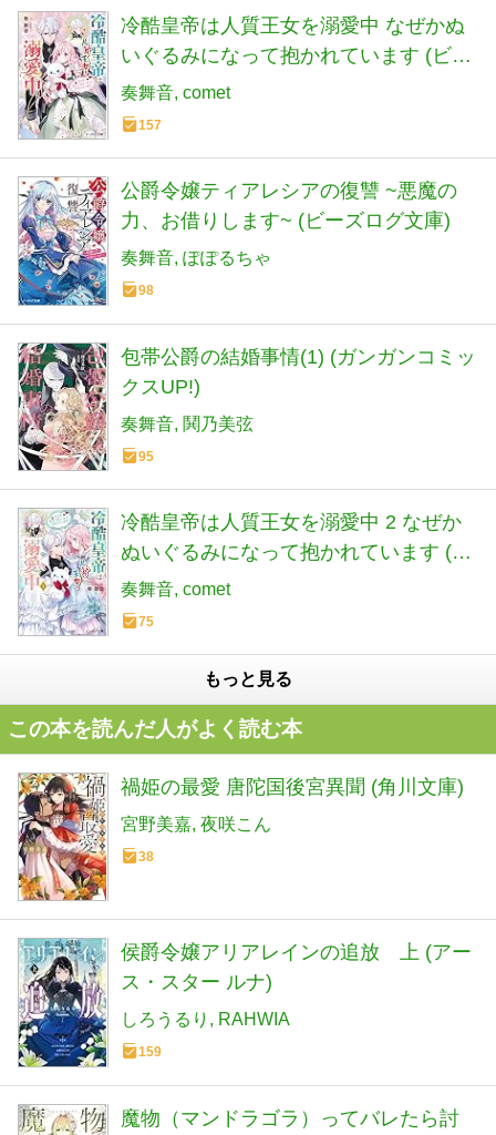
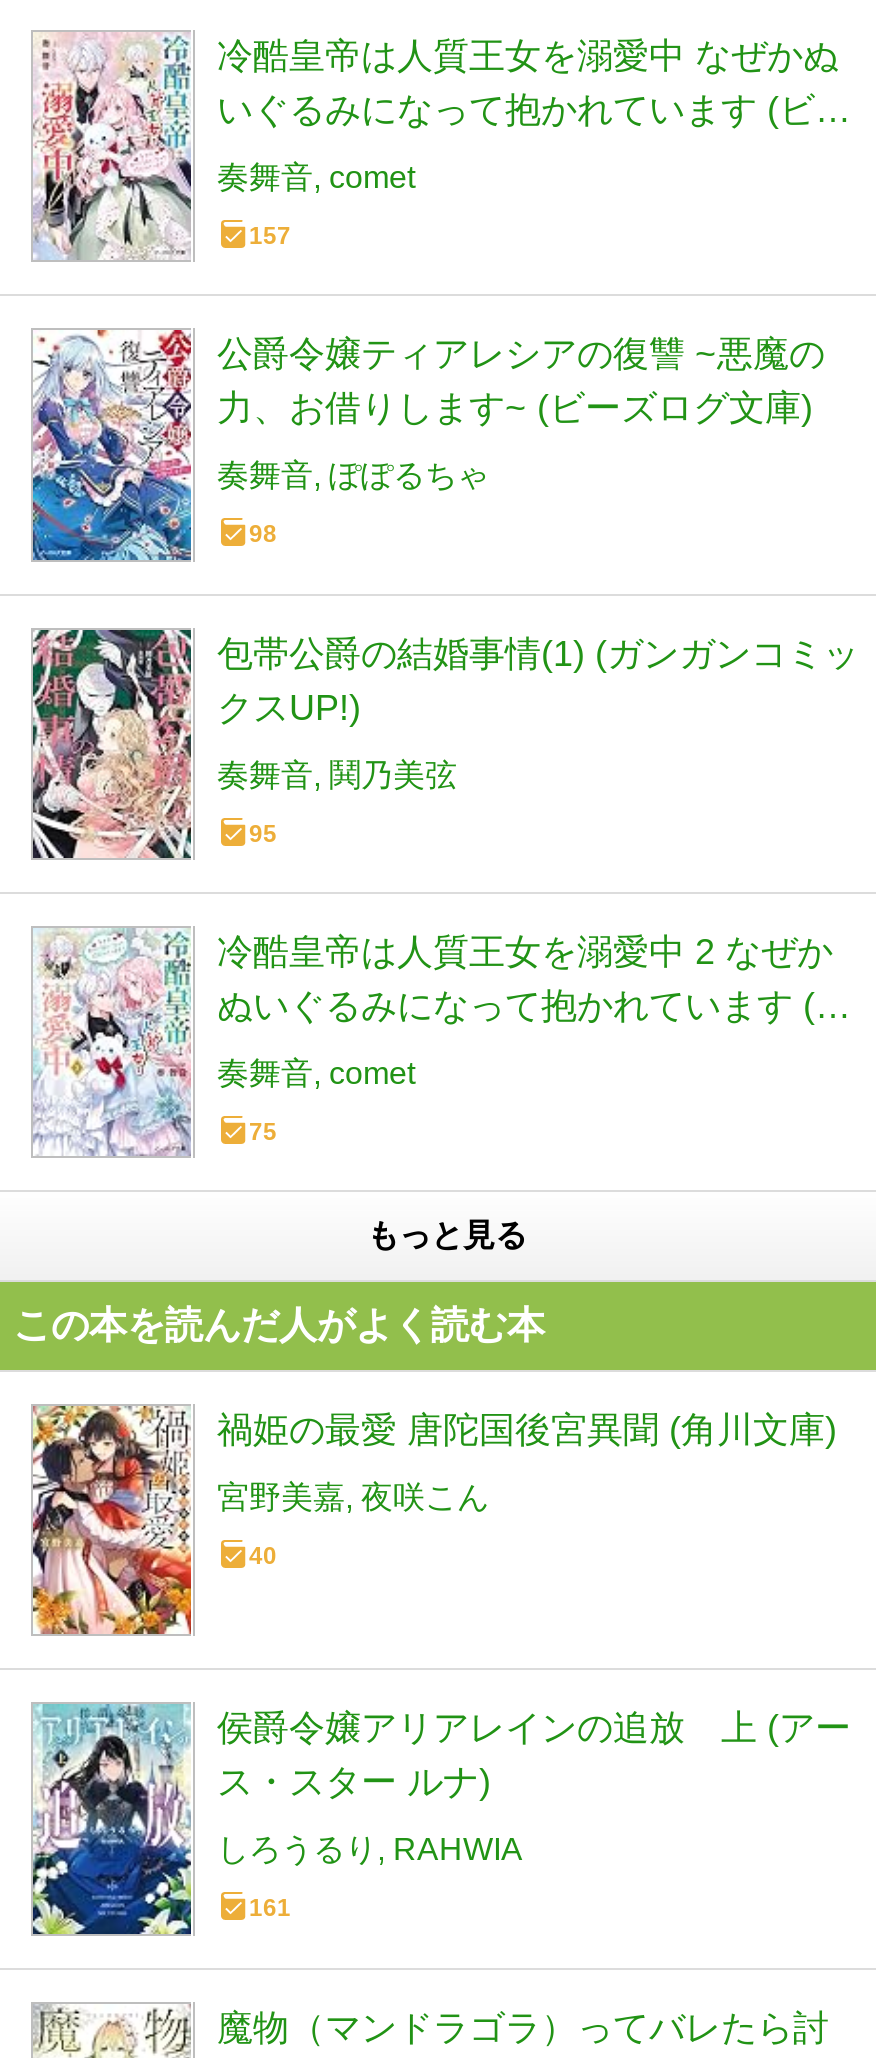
- 38
+ 40

- 159
+ 161
